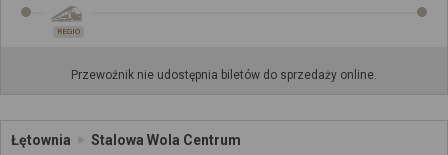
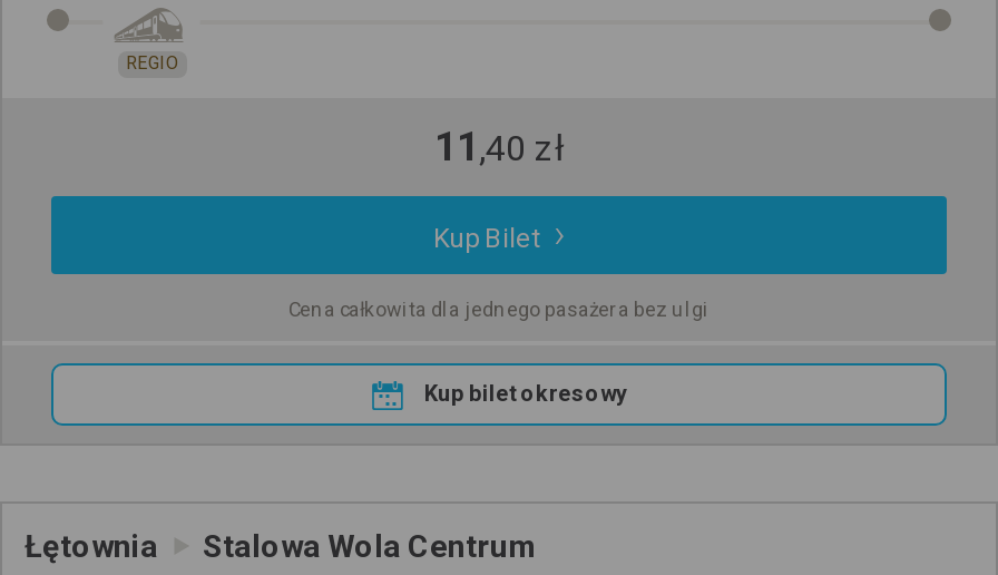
- Przewoźnik nie udostępnia biletów do sprzedaży online.
+ 11, 40 zł
+ Kup Bilet
+ Cena całkowita dla jednego pasażera bez ulgi
+ Kup bilet okresowy
